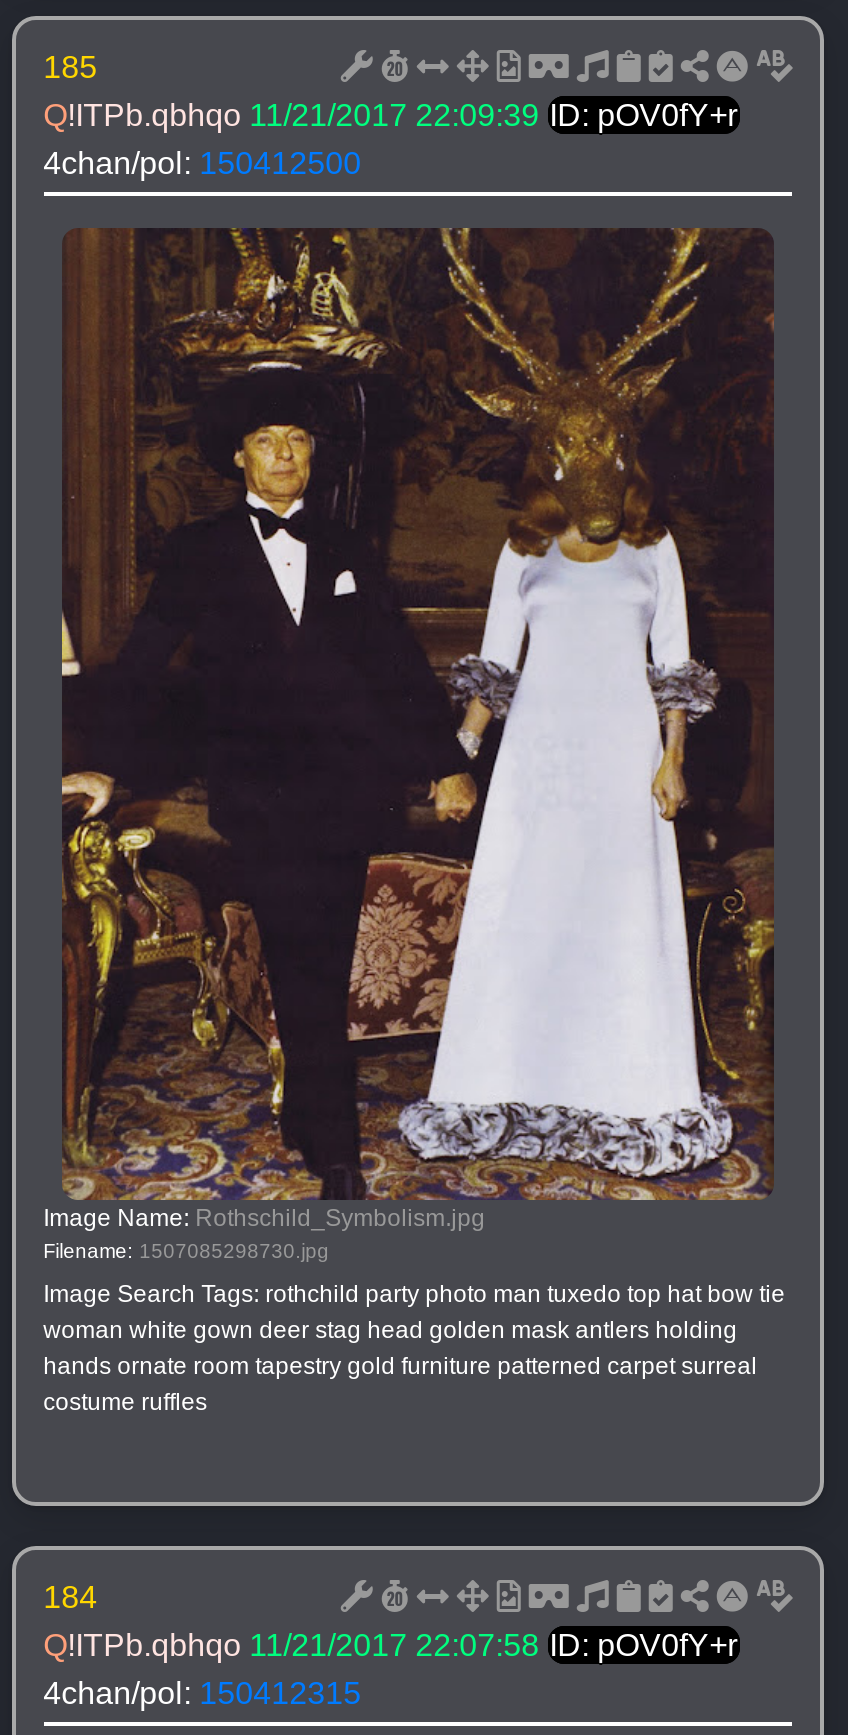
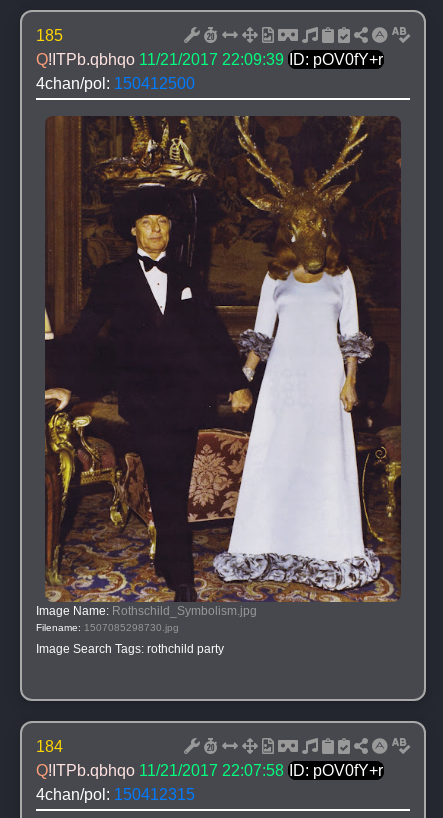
- Image Search Tags: rothchild party photo man tuxedo top hat bow tie
- woman white gown deer stag head golden mask antlers holding
- hands ornate room tapestry gold furniture patterned carpet surreal
- costume ruffles
+ Image Search Tags: rothchild party
